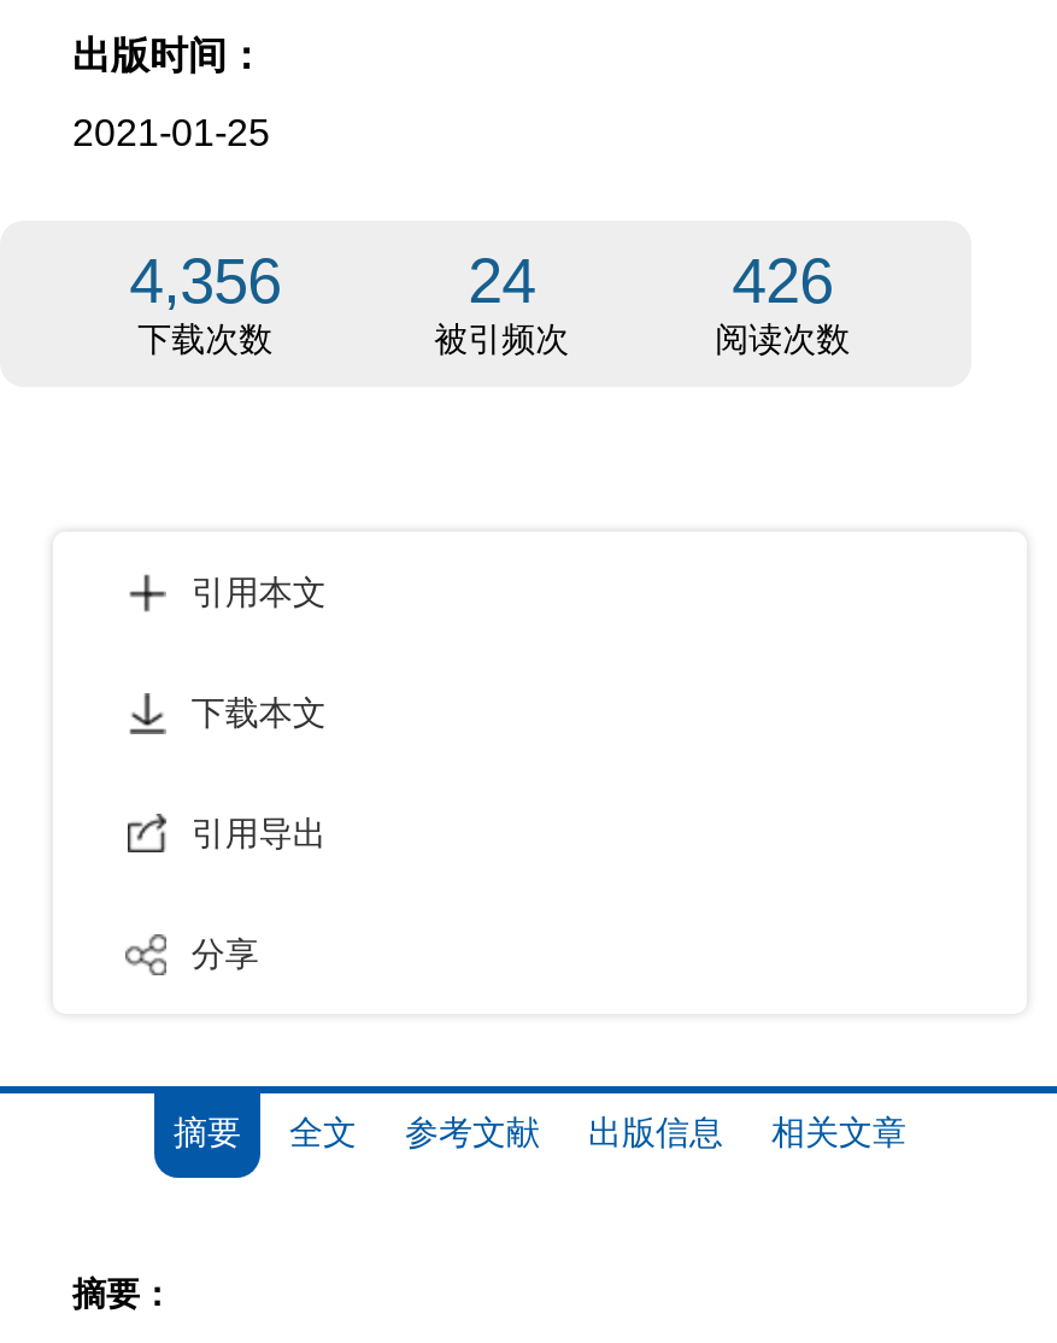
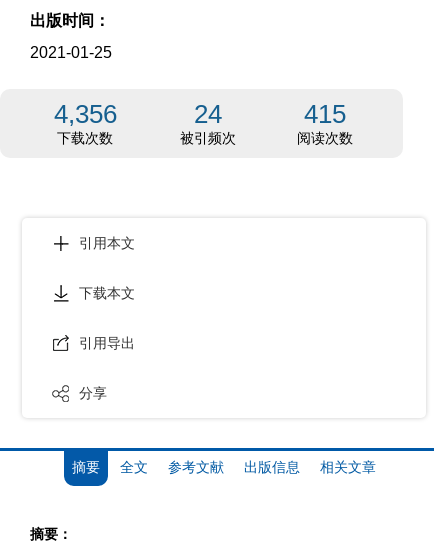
- 426
+ 415
